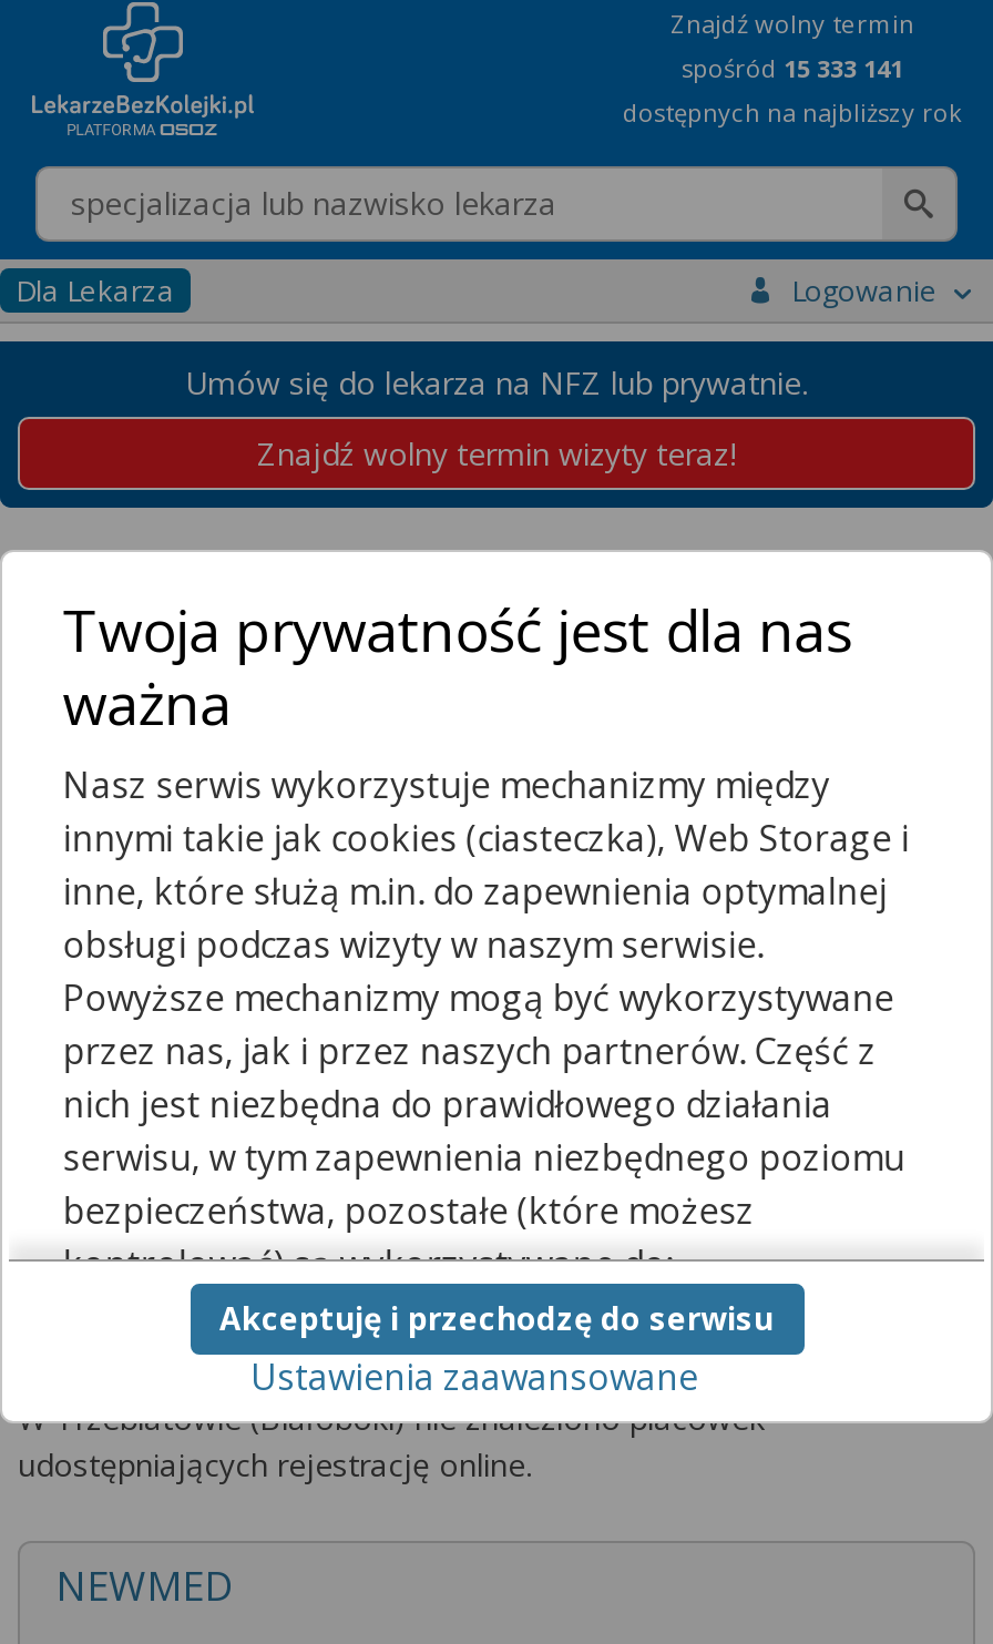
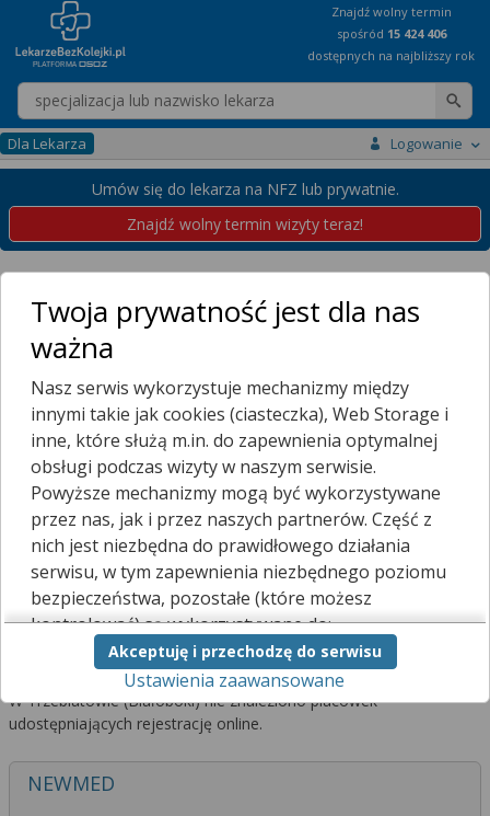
- spośród 15 333 141
+ spośród 15 424 406
